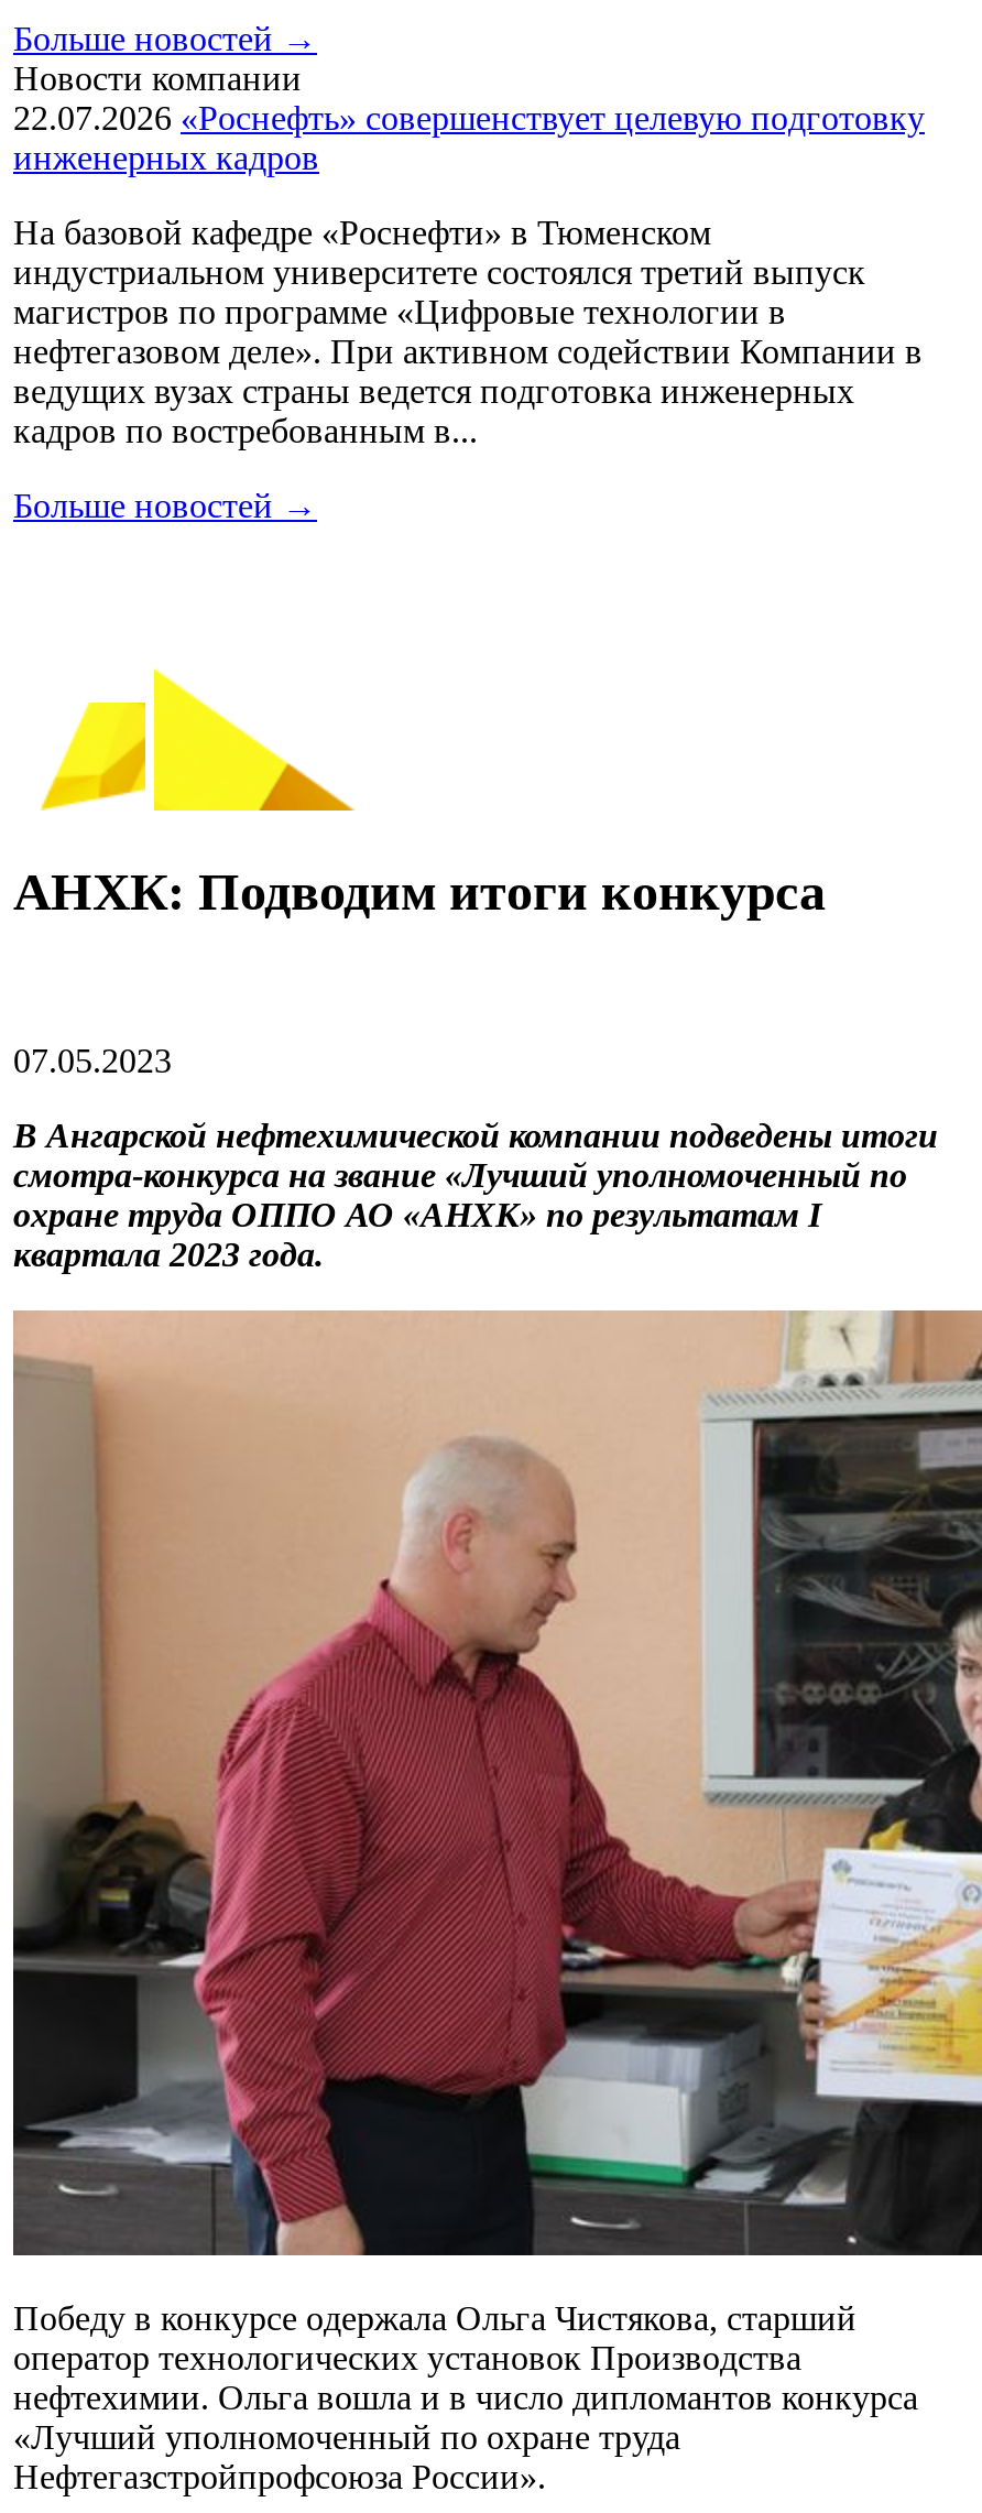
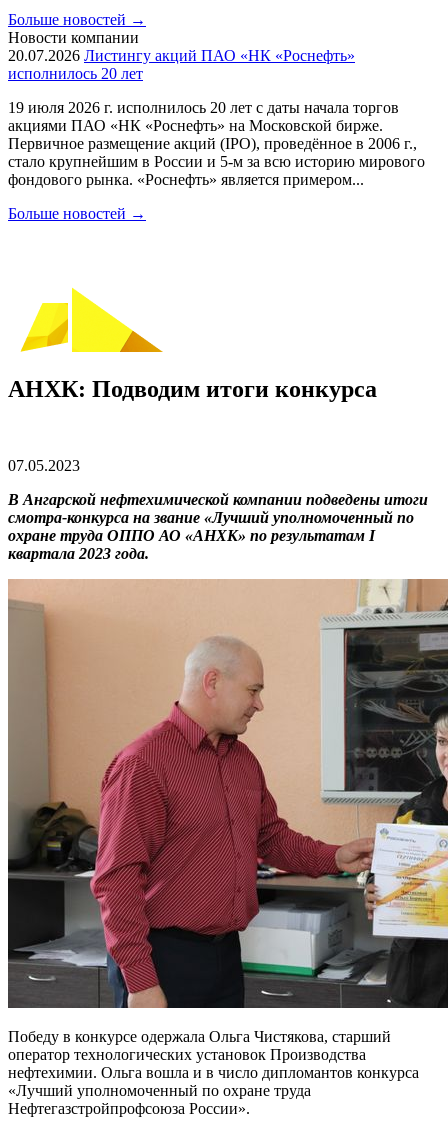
- 22.07.2026 «Роснефть» совершенствует целевую подготовку
- инженерных кадров
+ 20.07.2026 Листингу акций ПАО «НК «Роснефть»
+ исполнилось 20 лет

- На базовой кафедре «Роснефти» в Тюменском
- индустриальном университете состоялся третий выпуск
- магистров по программе «Цифровые технологии в
- нефтегазовом деле». При активном содействии Компании в
- ведущих вузах страны ведется подготовка инженерных
- кадров по востребованным в...
+ 19 июля 2026 г. исполнилось 20 лет с даты начала торгов
+ акциями ПАО «НК «Роснефть» на Московской бирже.
+ Первичное размещение акций (IPO), проведённое в 2006 г.,
+ стало крупнейшим в России и 5-м за всю историю мирового
+ фондового рынка. «Роснефть» является примером...
